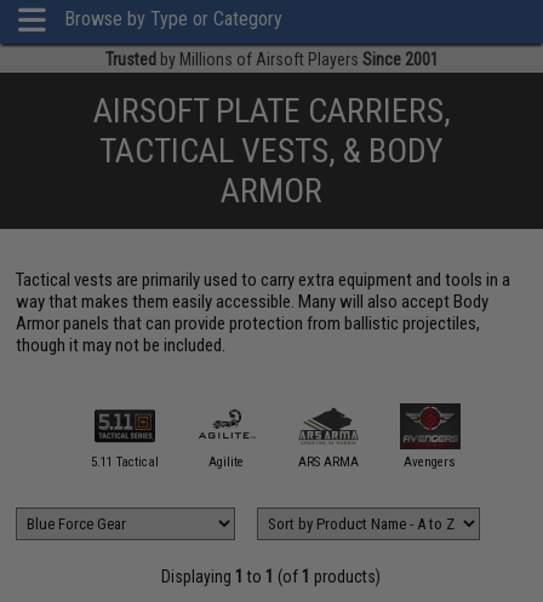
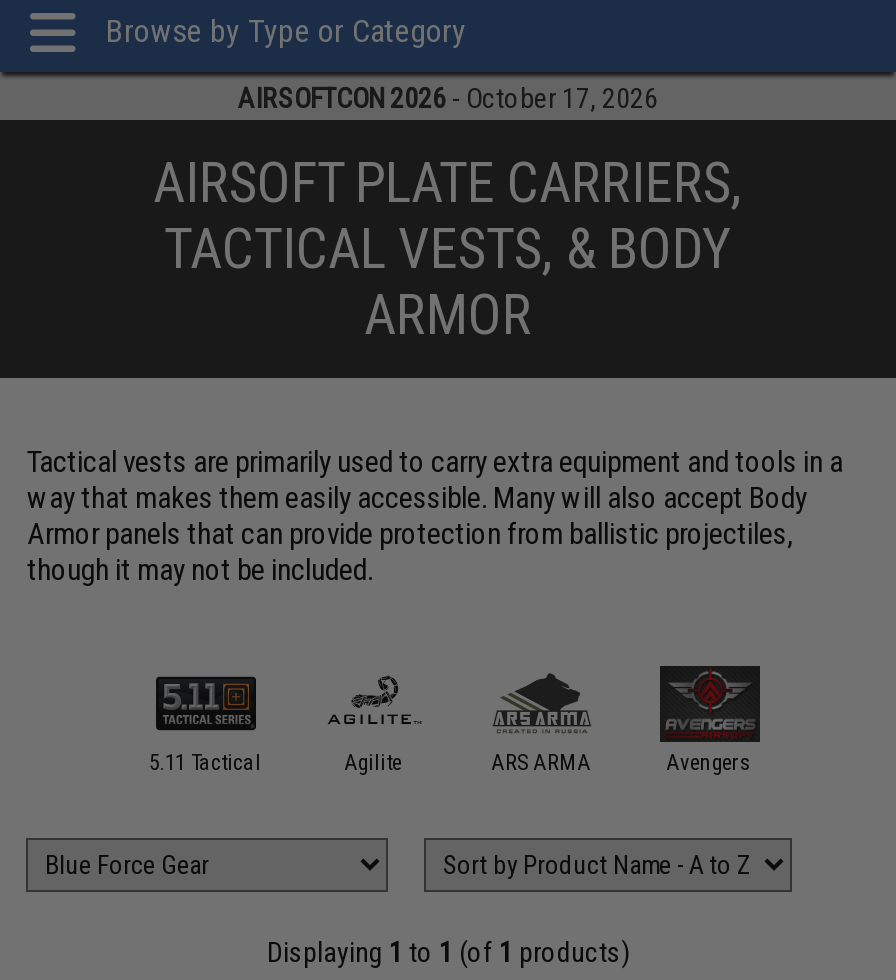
- Trusted by Millions of Airsoft Players Since 2001
+ AIRSOFTCON 2026 - October 17, 2026
